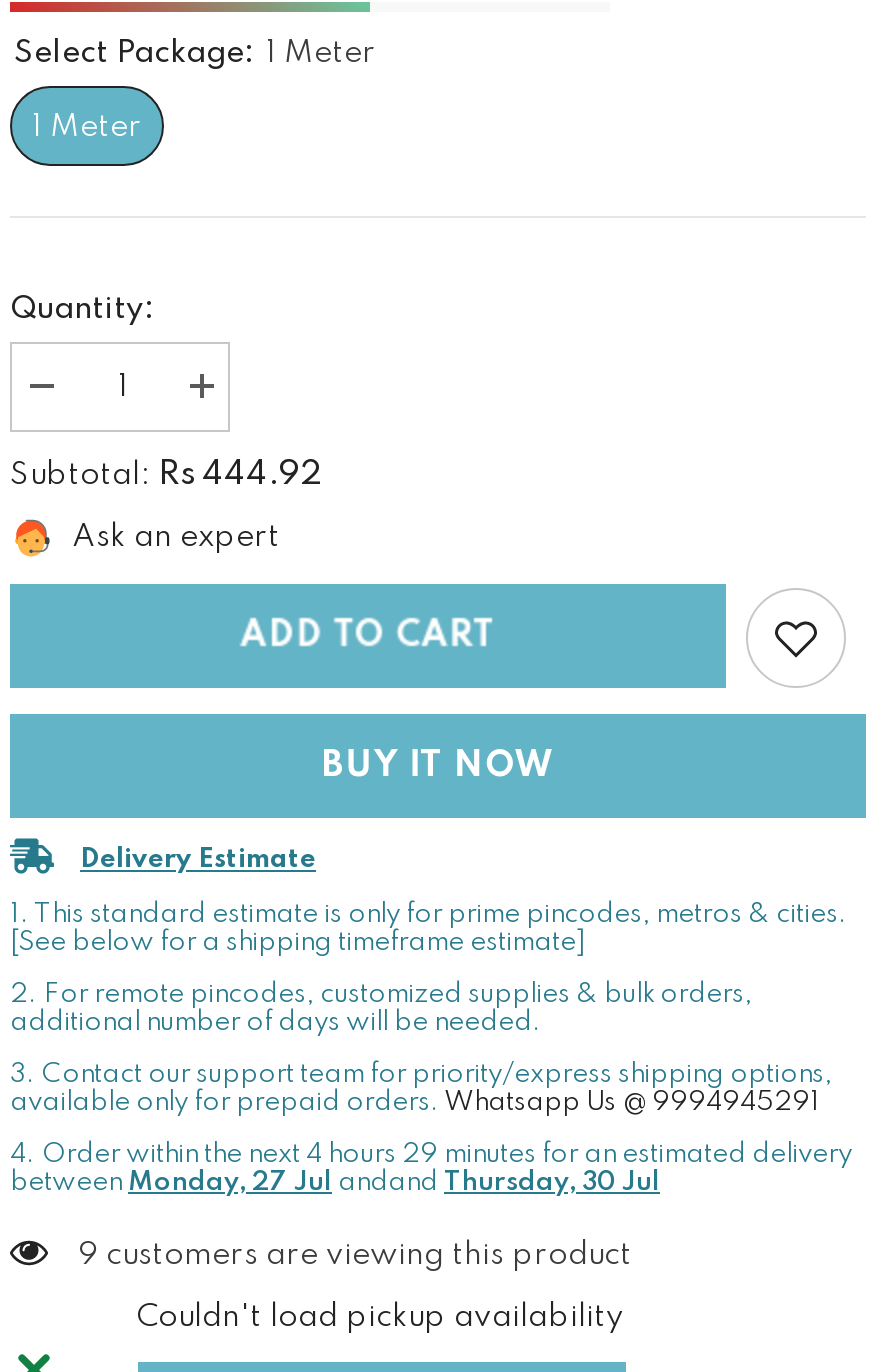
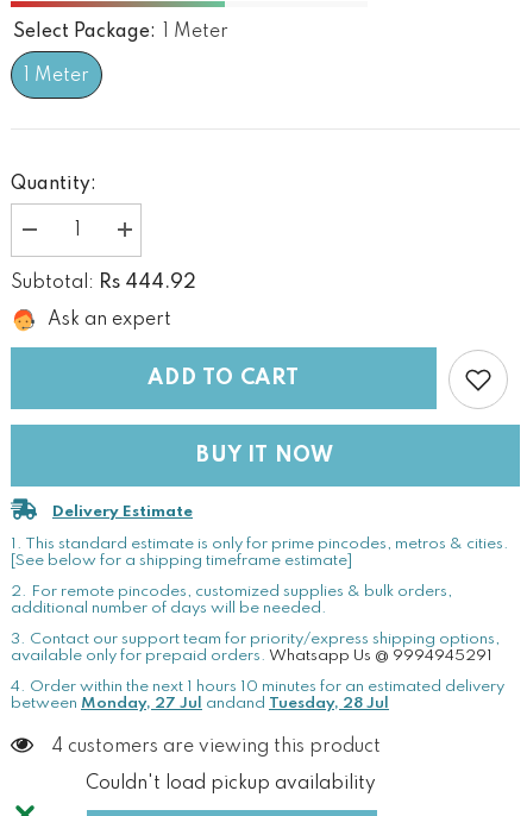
- 4. Order within the next 4 hours 29 minutes for an estimated delivery
+ 4. Order within the next 1 hours 10 minutes for an estimated delivery

- between Monday, 27 Jul andand Thursday, 30 Jul
+ between Monday, 27 Jul andand Tuesday, 28 Jul

- 9 customers are viewing this product
+ 4 customers are viewing this product
